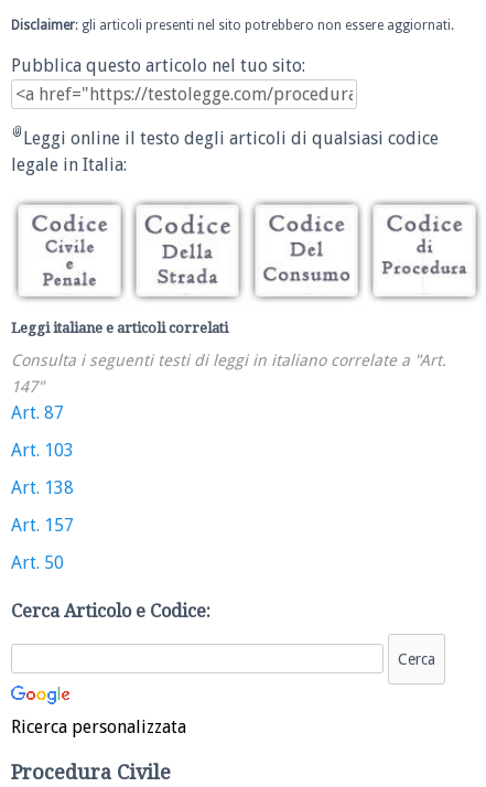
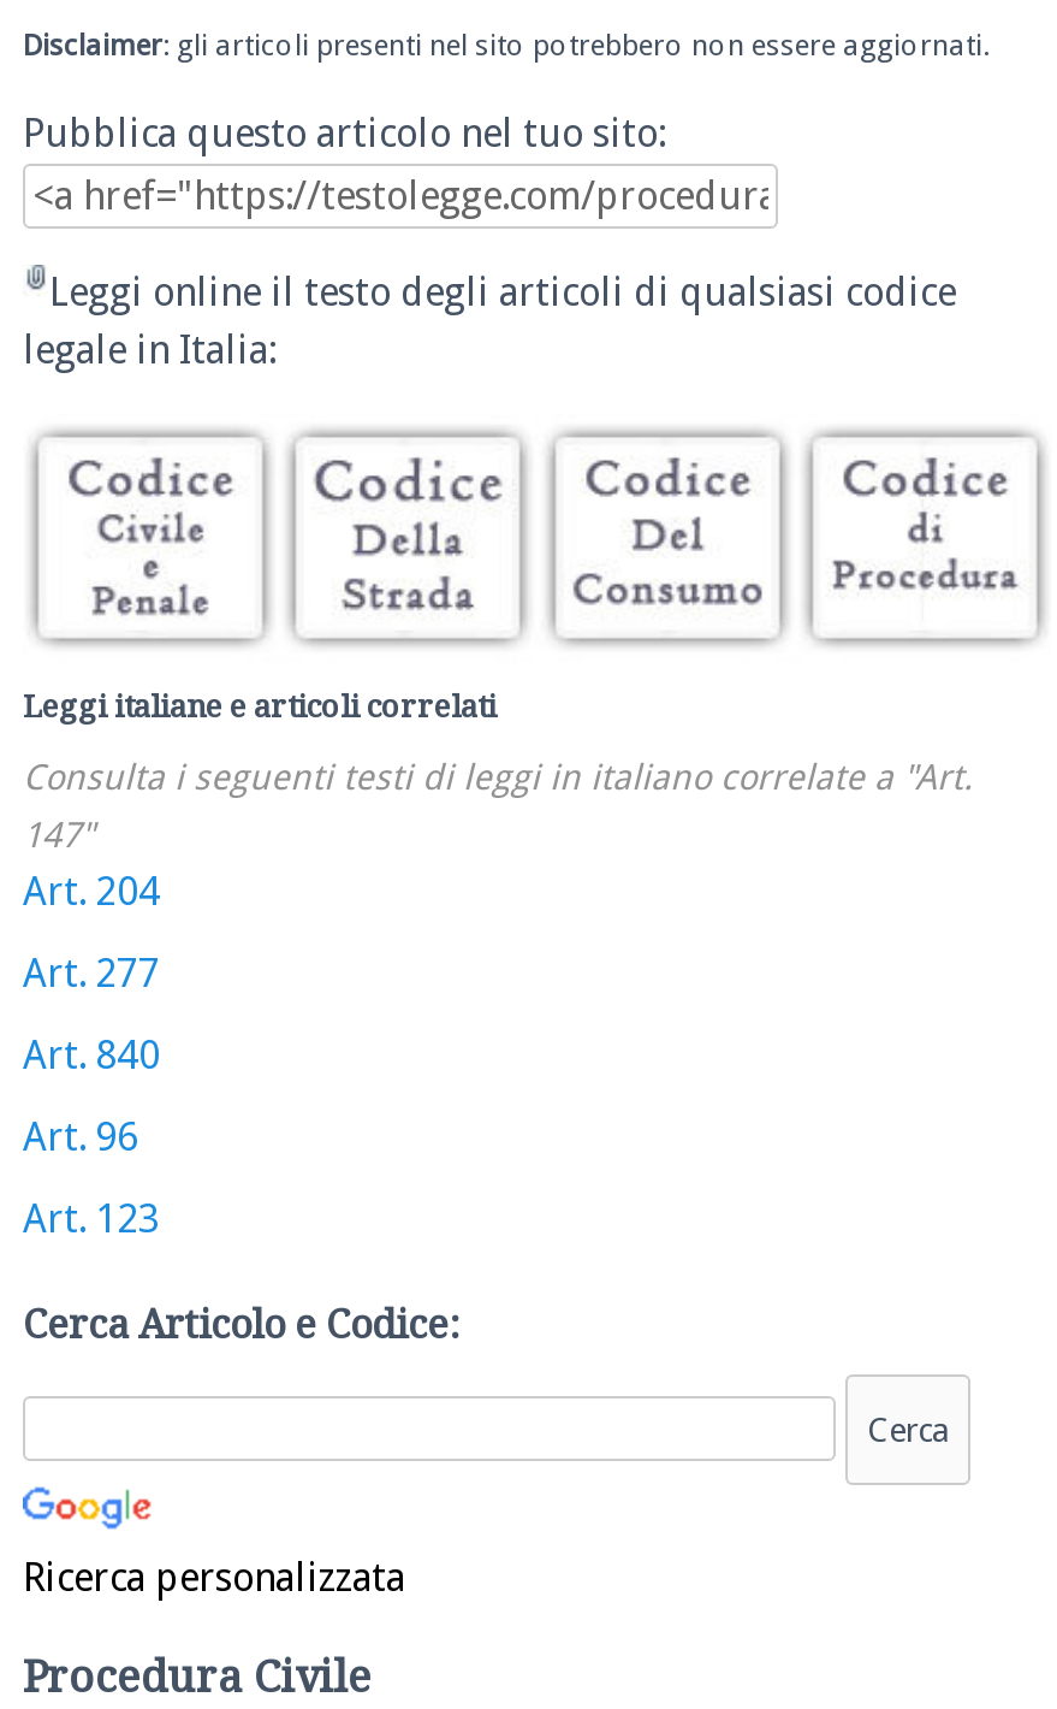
- Art. 87
+ Art. 204

- Art. 103
+ Art. 277

- Art. 138
+ Art. 840

- Art. 157
+ Art. 96

- Art. 50
+ Art. 123
